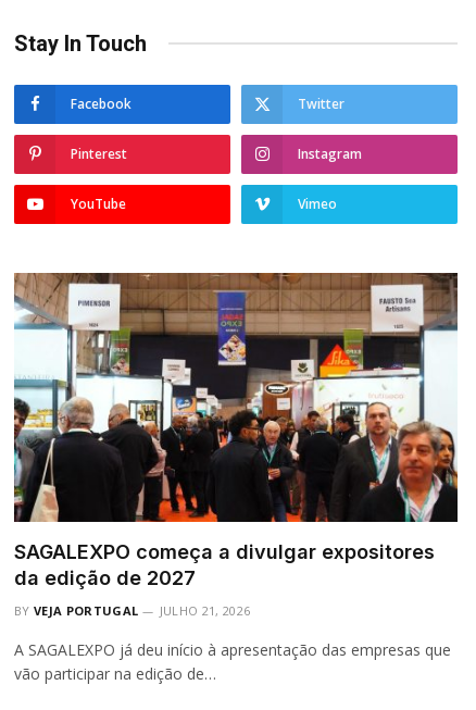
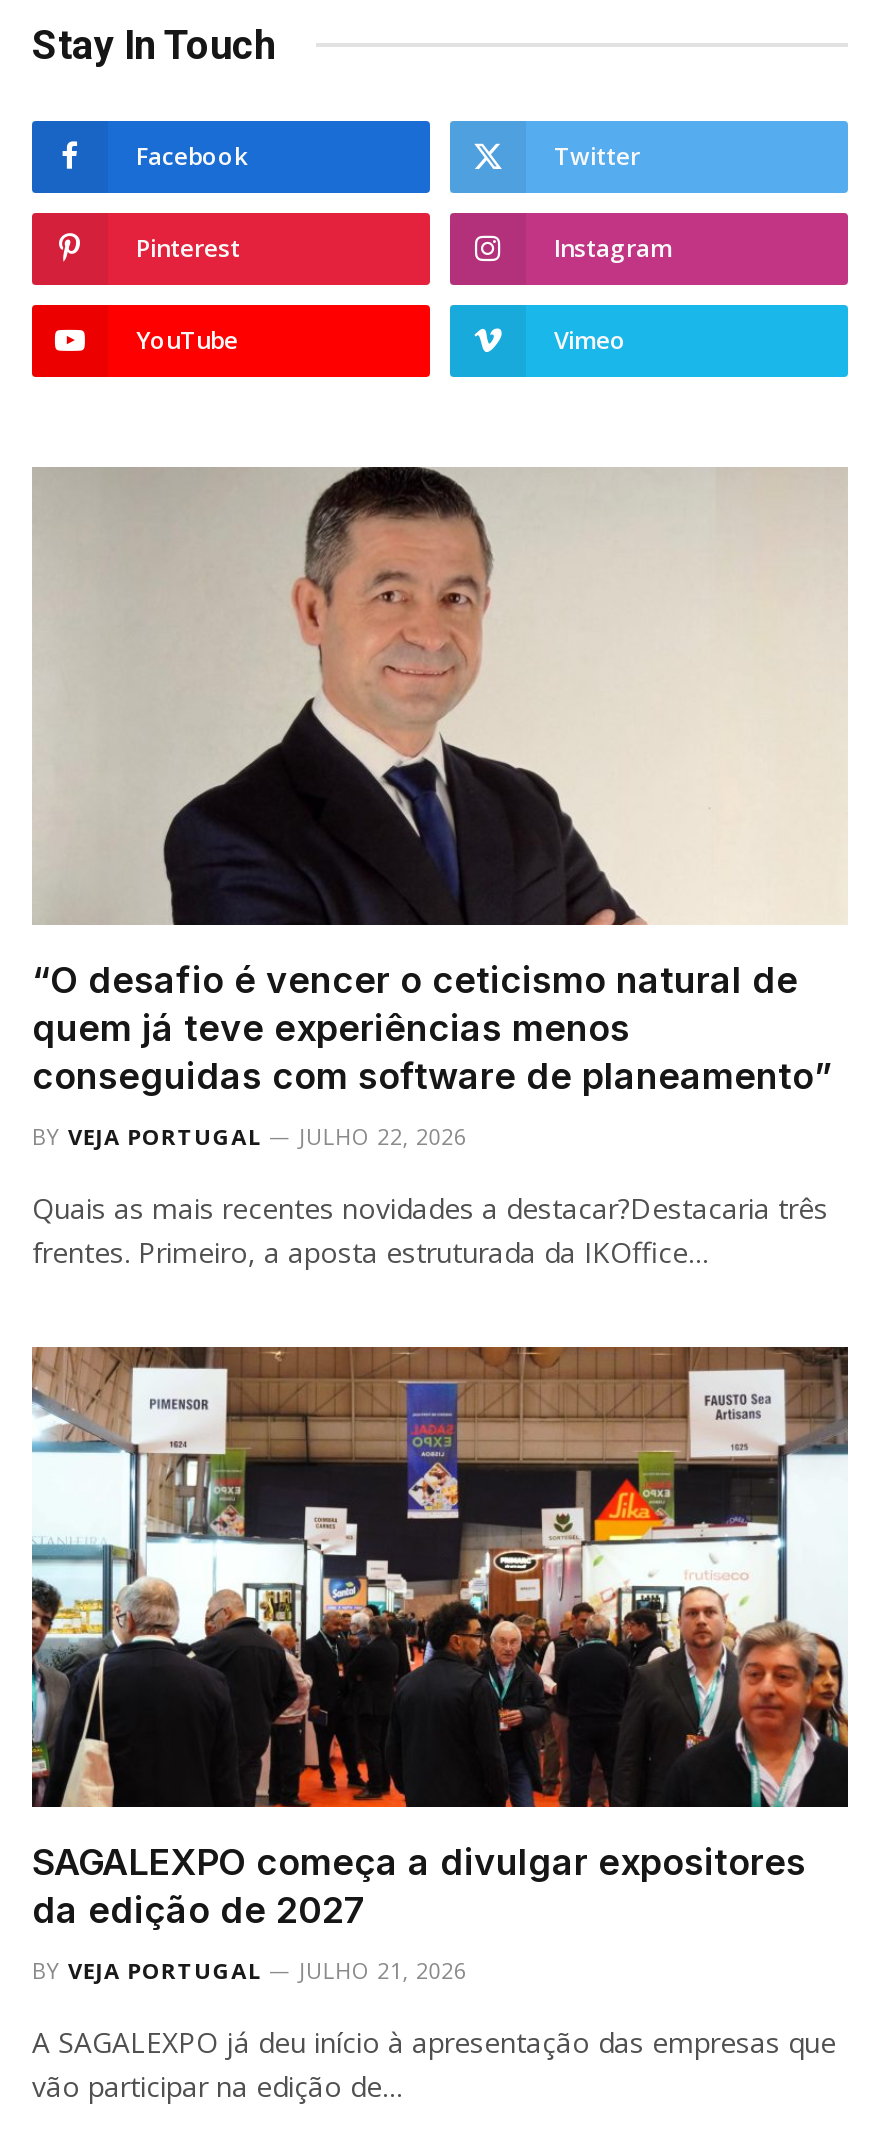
+ [image]
+ “O desafio é vencer o ceticismo natural de
+ quem já teve experiências menos
+ conseguidas com software de planeamento”
+ BY VEJA PORTUGAL
+ JULHO 22, 2026
+ Quais as mais recentes novidades a destacar?Destacaria três
+ frentes. Primeiro, a aposta estruturada da IKOffice…
